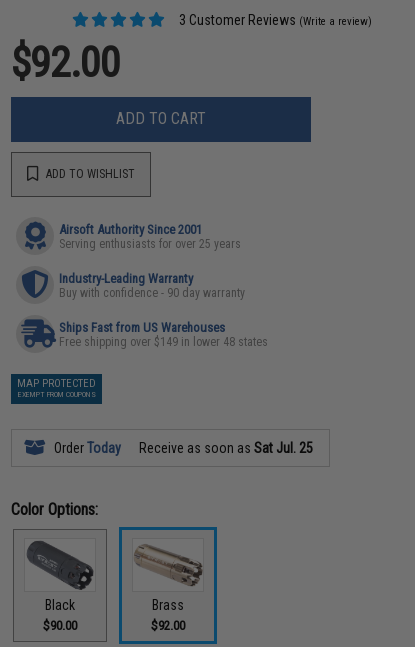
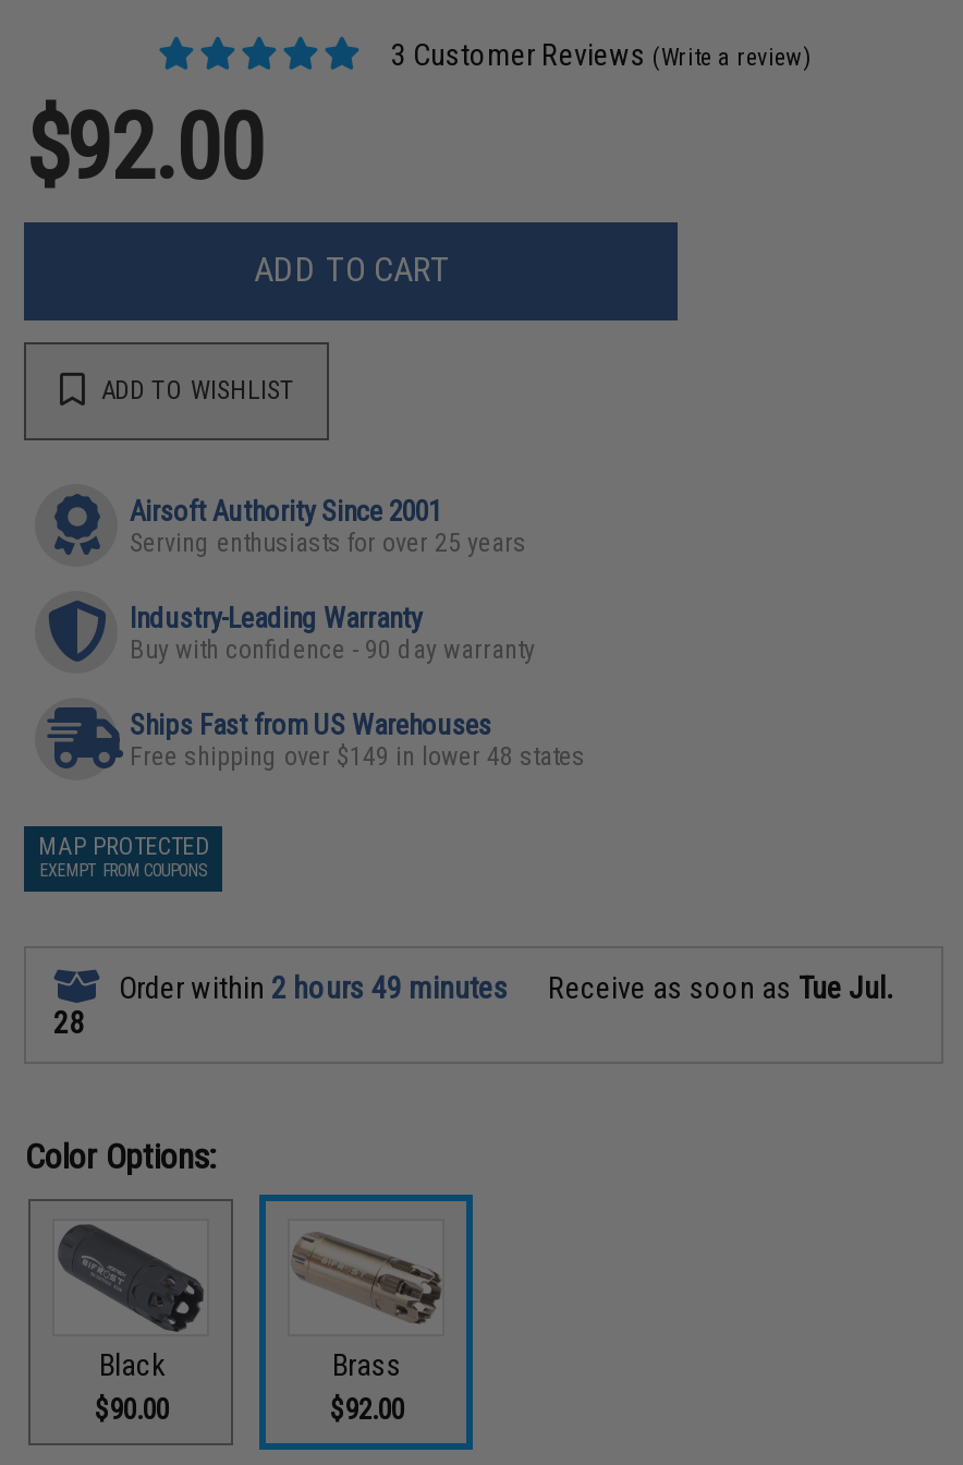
- Order Today
- Receive as soon as Sat Jul. 25
+ Order within 2 hours 49 minutes
+ Receive as soon as Tue Jul.
+ 28
